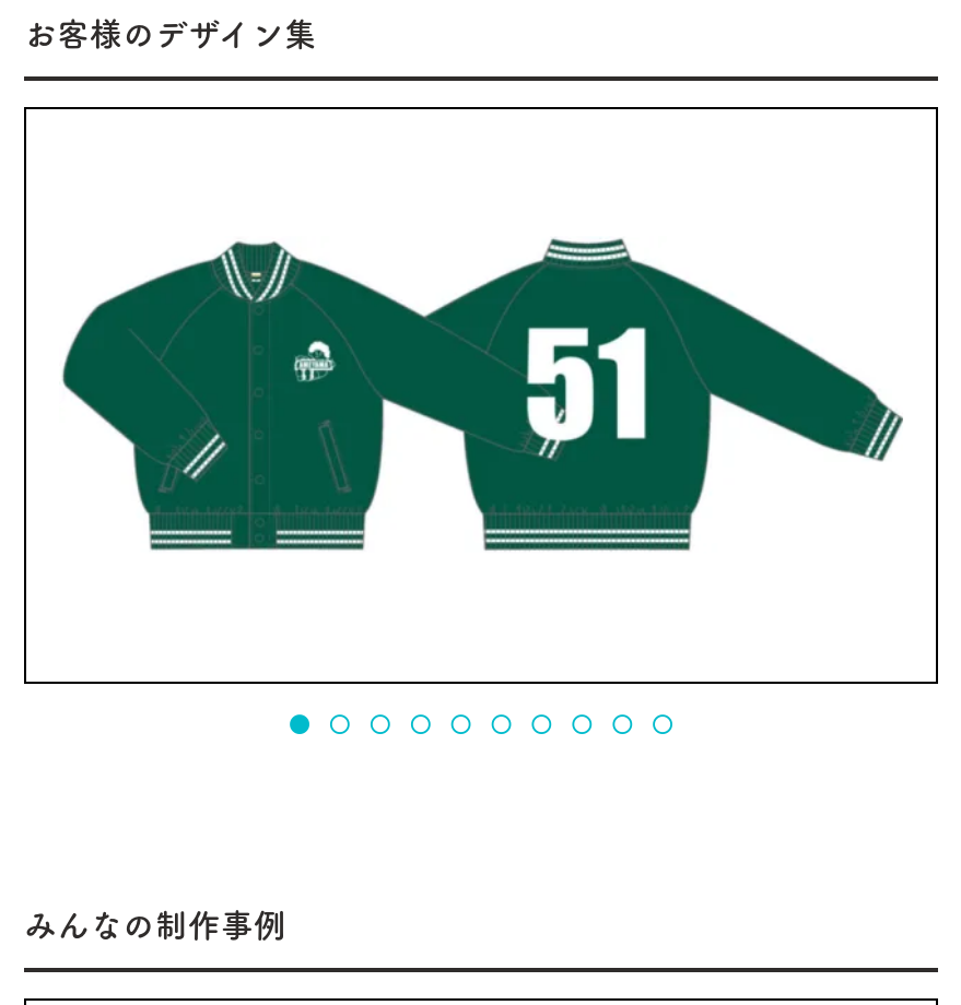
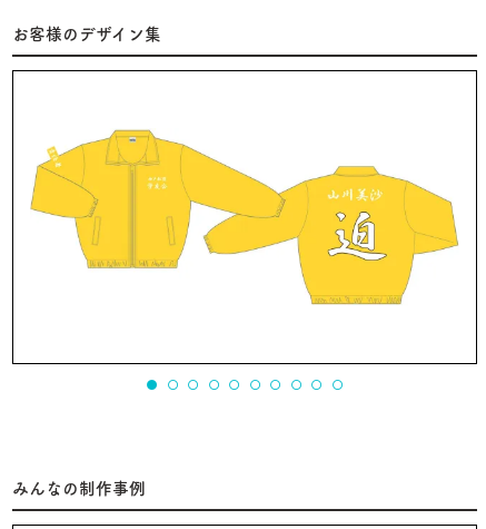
- [image]
+ [image]
